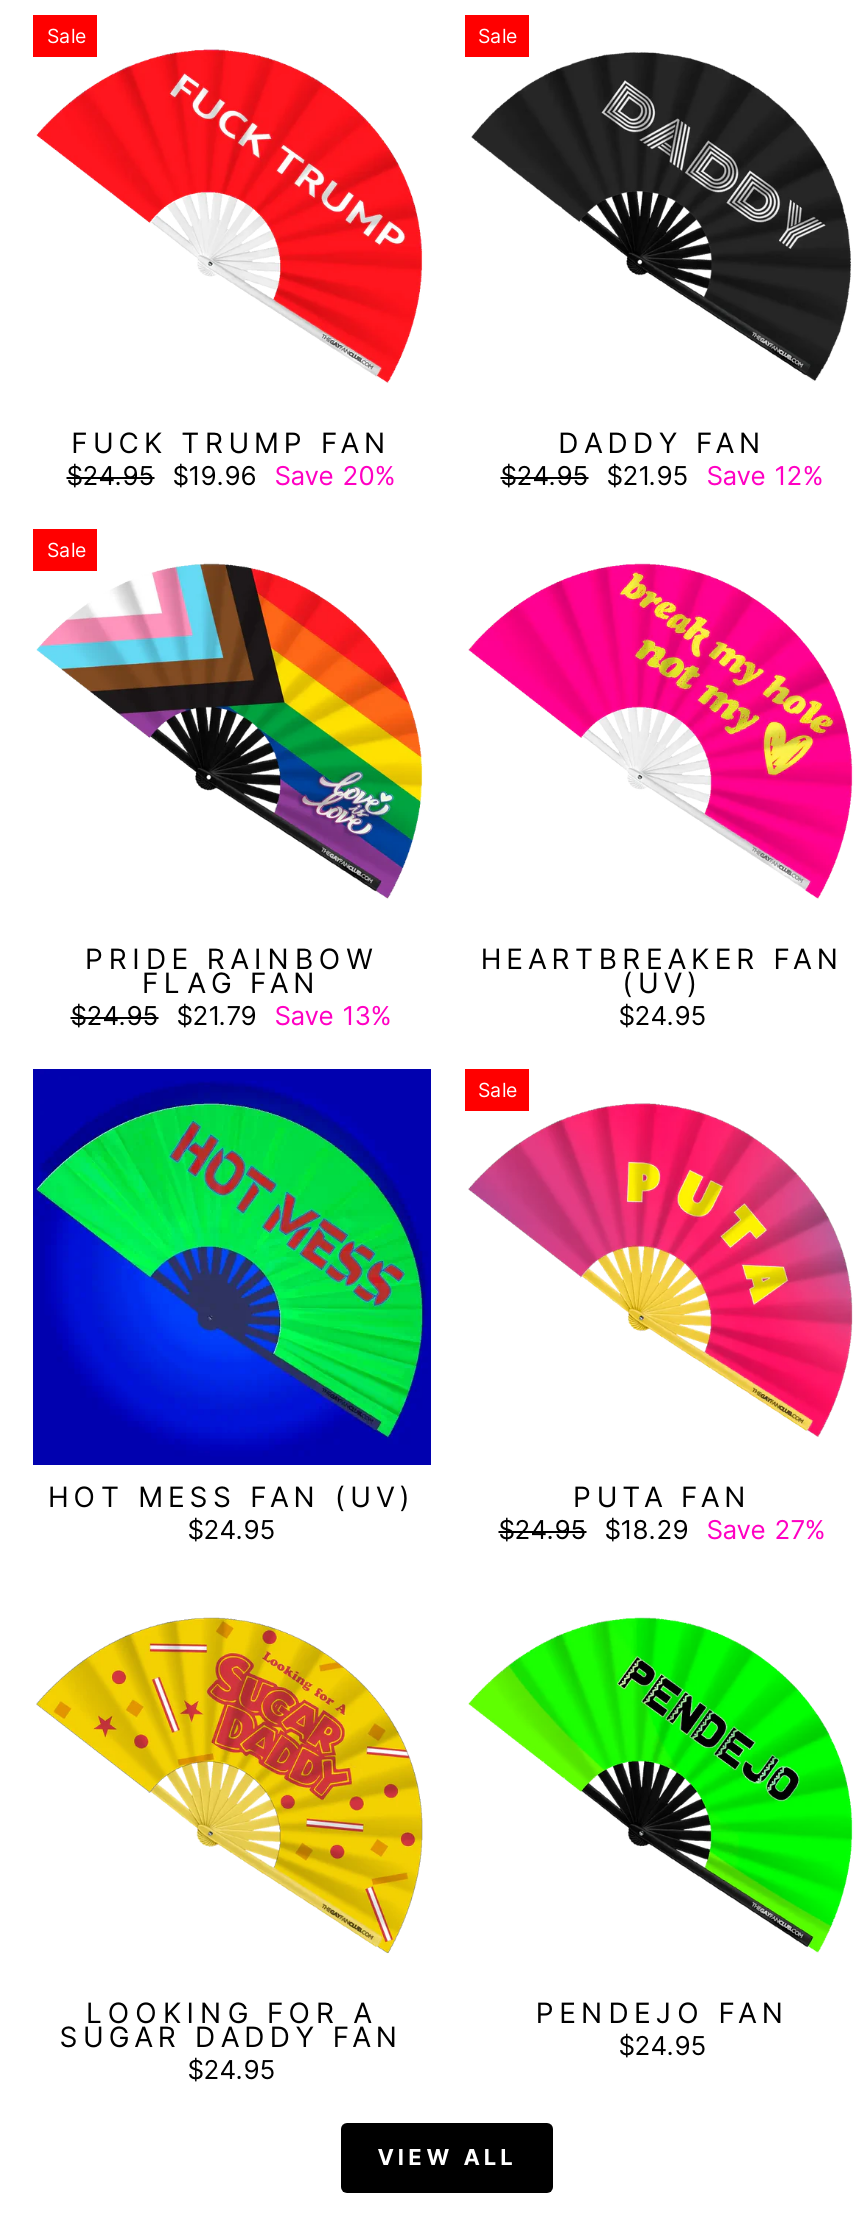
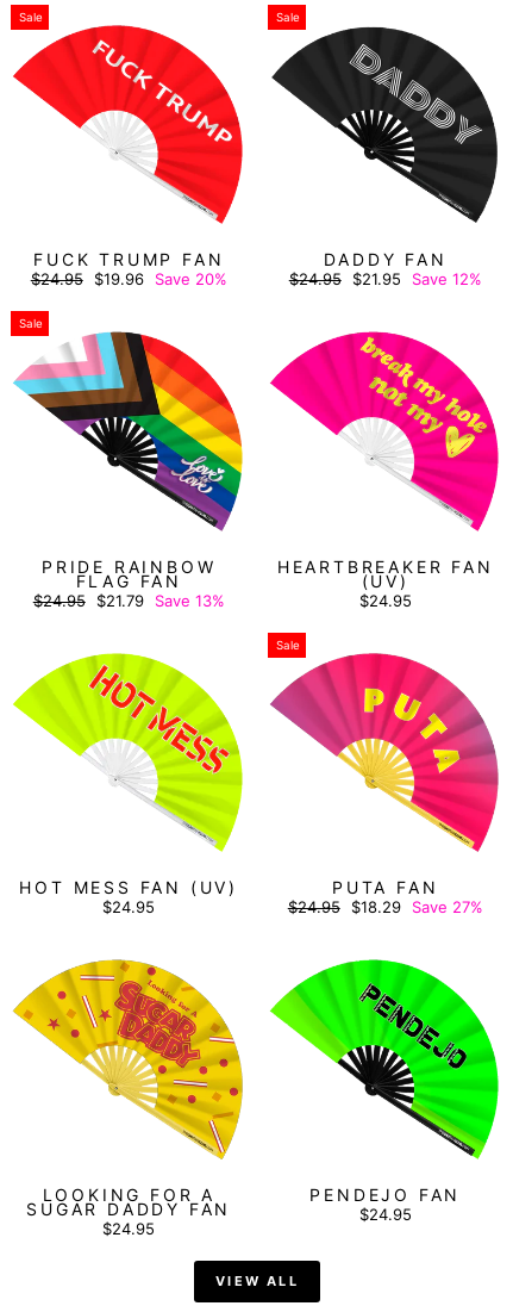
- [image]
+ [image]
